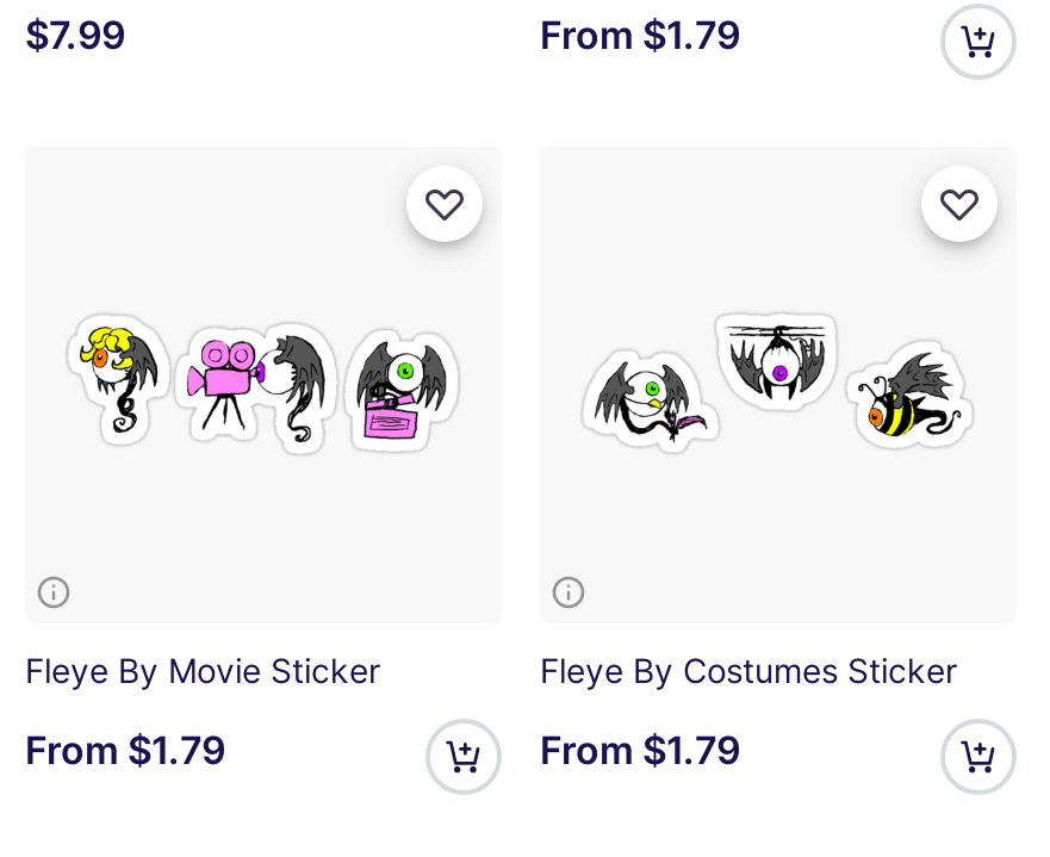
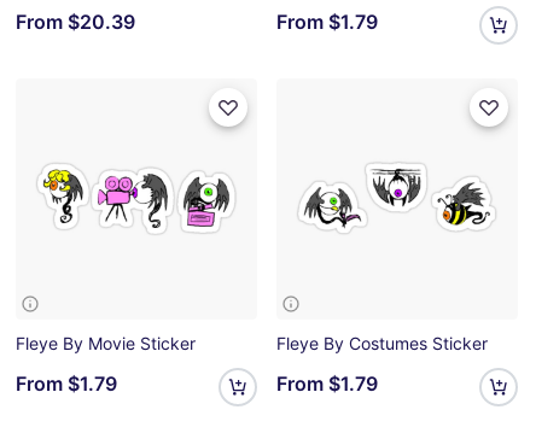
- $7.99
+ From $20.39
